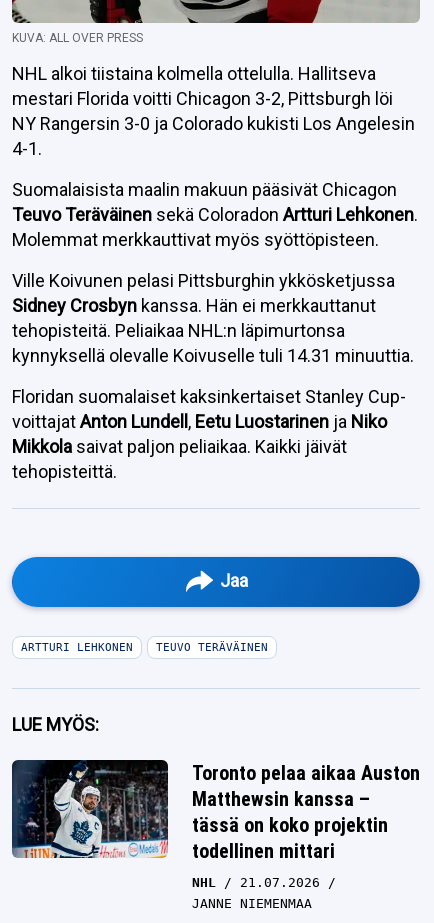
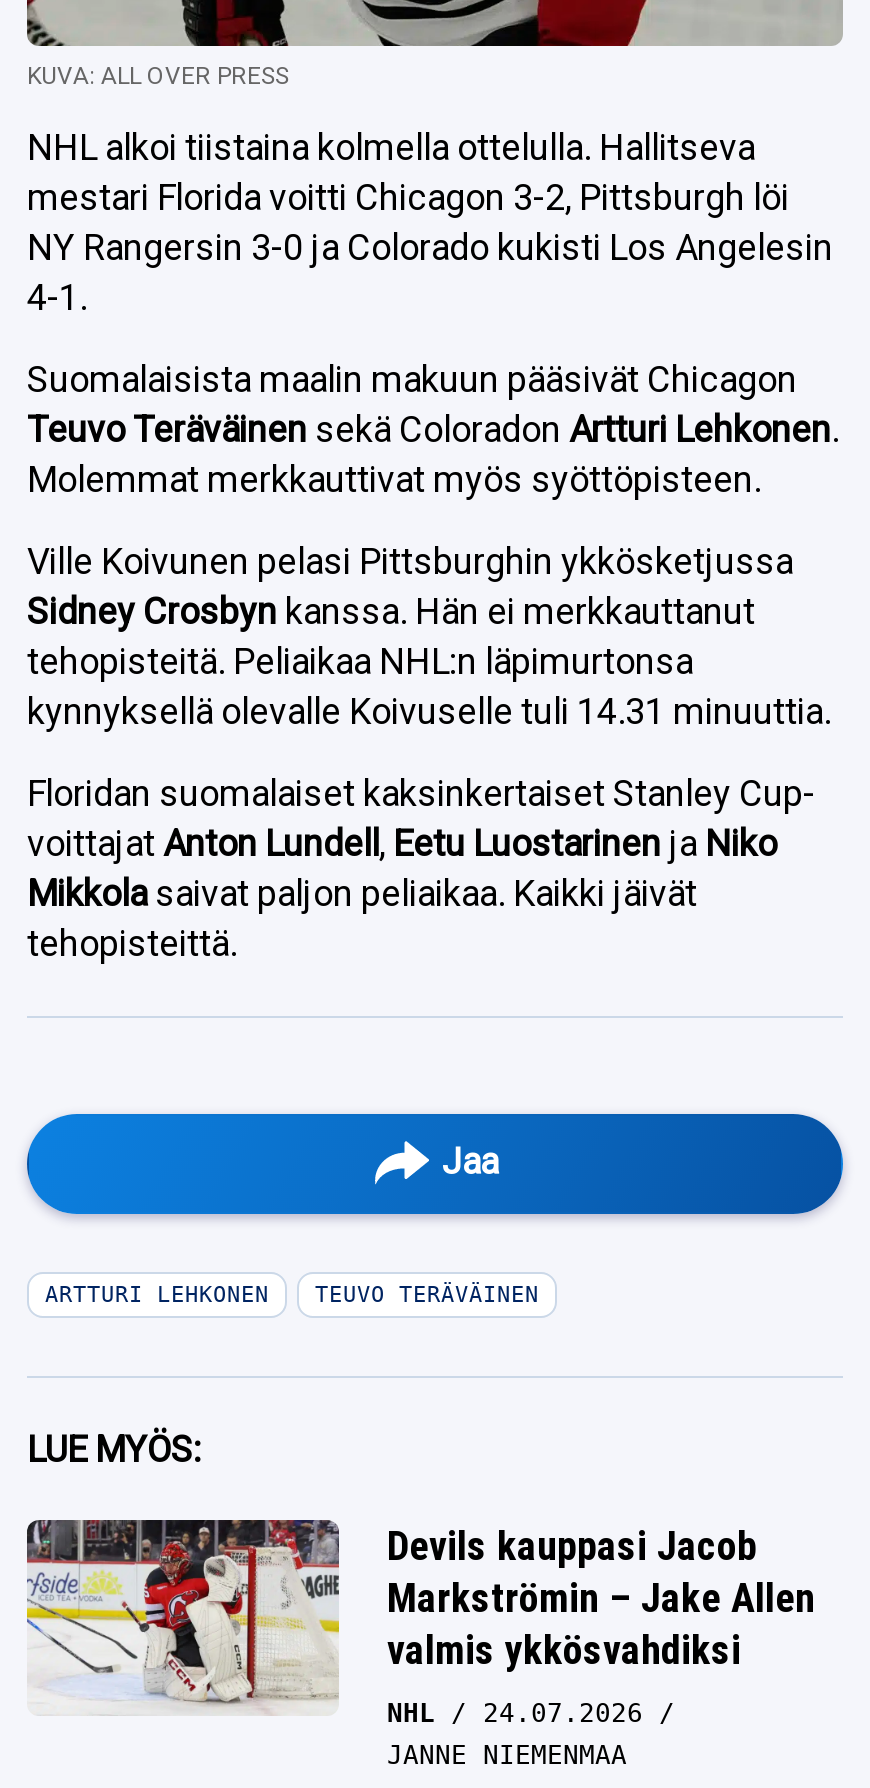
- [image]
- Toronto pelaa aikaa Auston
- Matthewsin kanssa –
- tässä on koko projektin
- todellinen mittari
+ [image]
+ Devils kauppasi Jacob
+ Markströmin – Jake Allen
+ valmis ykkösvahdiksi

- NHL 21.07.2026
+ NHL 24.07.2026
